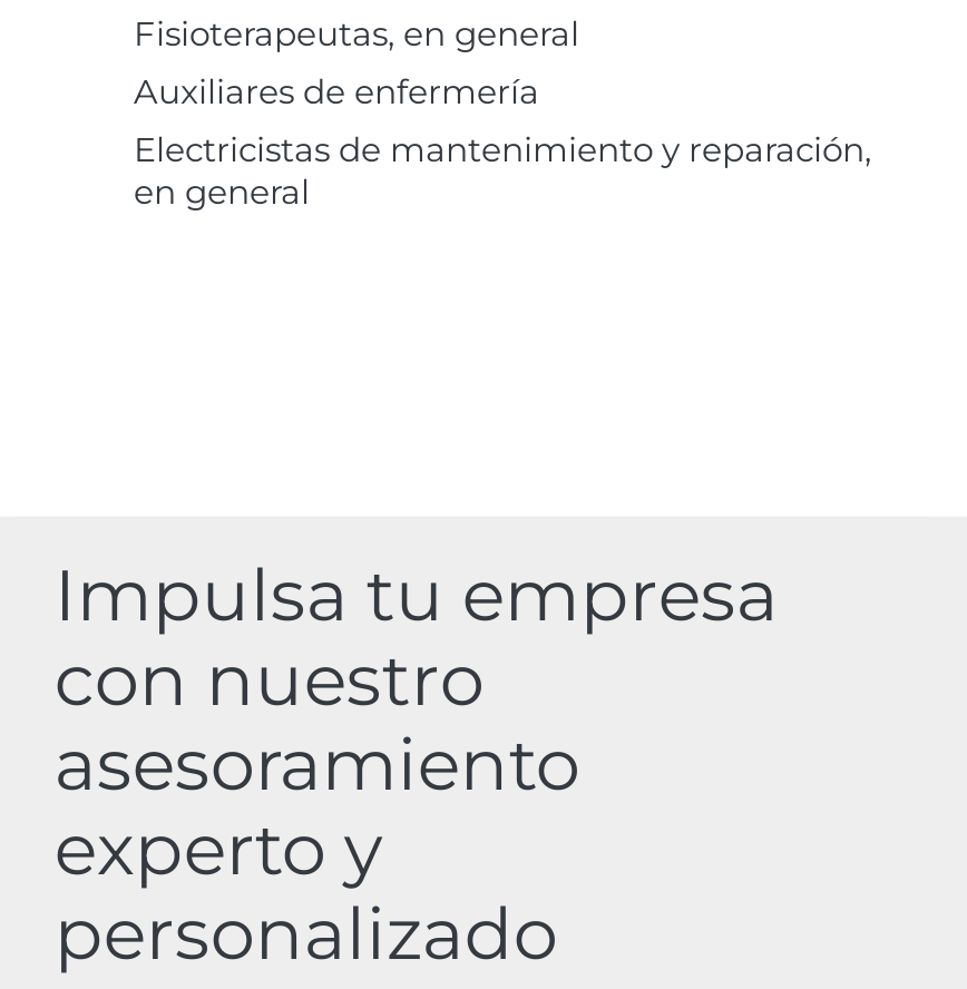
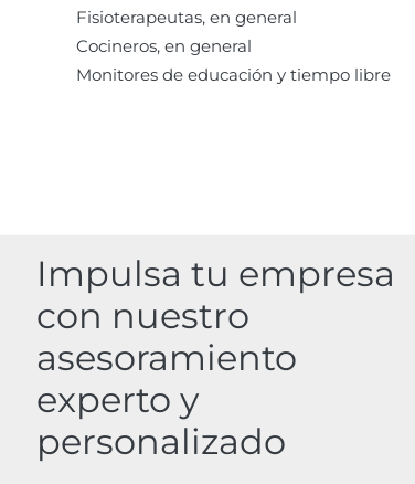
- Auxiliares de enfermería
- Electricistas de mantenimiento y reparación,
- en general
+ Cocineros, en general
+ Monitores de educación y tiempo libre
